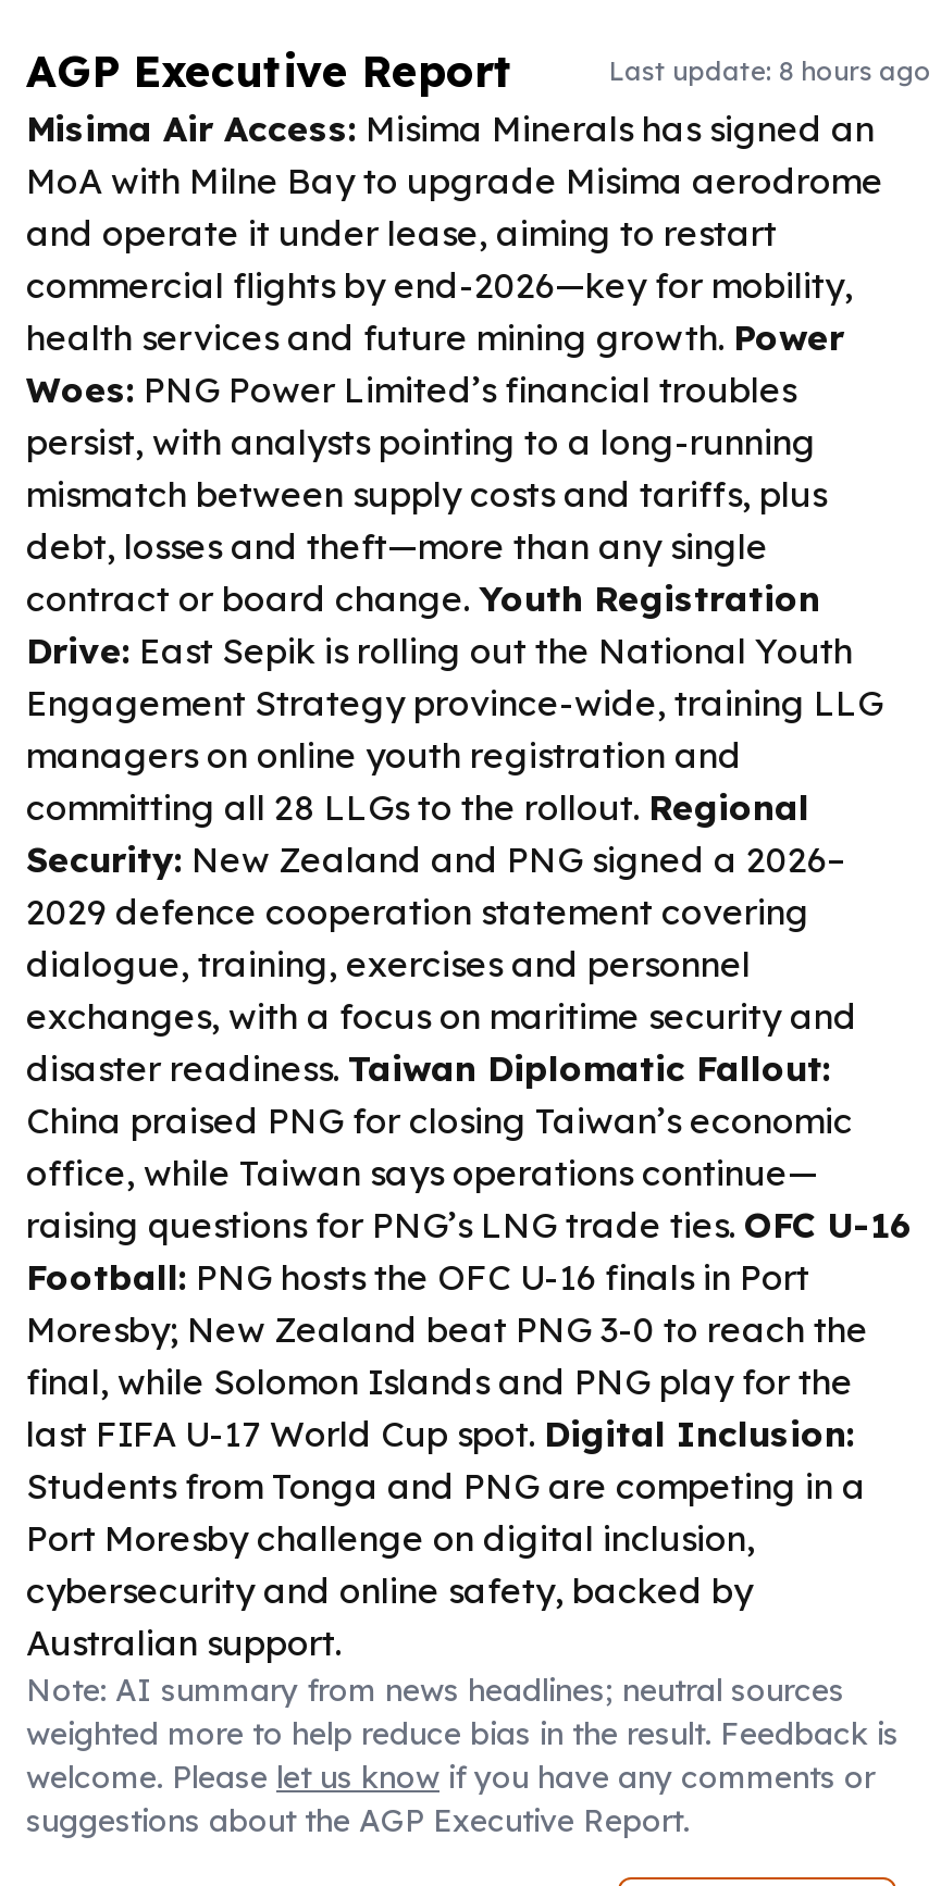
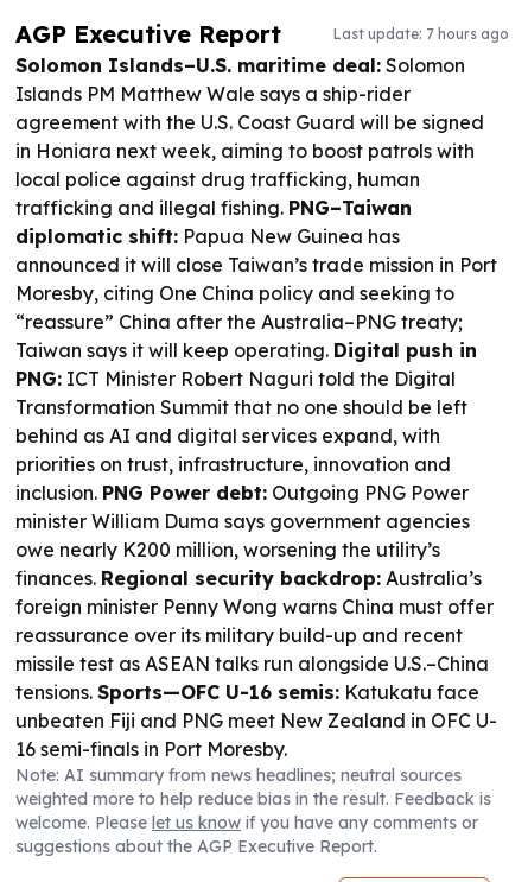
- Last update: 8 hours ago
- Misima Air Access: Misima Minerals has signed an
- MoA with Milne Bay to upgrade Misima aerodrome
- and operate it under lease, aiming to restart
- commercial flights by end-2026—key for mobility,
- health services and future mining growth. Power
- Woes: PNG Power Limited’s financial troubles
- persist, with analysts pointing to a long-running
- mismatch between supply costs and tariffs, plus
- debt, losses and theft—more than any single
- contract or board change. Youth Registration
- Drive: East Sepik is rolling out the National Youth
- Engagement Strategy province-wide, training LLG
- managers on online youth registration and
- committing all 28 LLGs to the rollout. Regional
- Security: New Zealand and PNG signed a 2026–
- 2029 defence cooperation statement covering
- dialogue, training, exercises and personnel
- exchanges, with a focus on maritime security and
- disaster readiness. Taiwan Diplomatic Fallout:
- China praised PNG for closing Taiwan’s economic
- office, while Taiwan says operations continue—
- raising questions for PNG’s LNG trade ties. OFC U-16
- Football: PNG hosts the OFC U-16 finals in Port
- Moresby; New Zealand beat PNG 3-0 to reach the
- final, while Solomon Islands and PNG play for the
- last FIFA U-17 World Cup spot. Digital Inclusion:
- Students from Tonga and PNG are competing in a
- Port Moresby challenge on digital inclusion,
- cybersecurity and online safety, backed by
- Australian support.
+ Last update: 7 hours ago
+ Solomon Islands–U.S. maritime deal: Solomon
+ Islands PM Matthew Wale says a ship-rider
+ agreement with the U.S. Coast Guard will be signed
+ in Honiara next week, aiming to boost patrols with
+ local police against drug trafficking, human
+ trafficking and illegal fishing. PNG–Taiwan
+ diplomatic shift: Papua New Guinea has
+ announced it will close Taiwan’s trade mission in Port
+ Moresby, citing One China policy and seeking to
+ “reassure” China after the Australia–PNG treaty;
+ Taiwan says it will keep operating. Digital push in
+ PNG: ICT Minister Robert Naguri told the Digital
+ Transformation Summit that no one should be left
+ behind as AI and digital services expand, with
+ priorities on trust, infrastructure, innovation and
+ inclusion. PNG Power debt: Outgoing PNG Power
+ minister William Duma says government agencies
+ owe nearly K200 million, worsening the utility’s
+ finances. Regional security backdrop: Australia’s
+ foreign minister Penny Wong warns China must offer
+ reassurance over its military build-up and recent
+ missile test as ASEAN talks run alongside U.S.–China
+ tensions. Sports—OFC U-16 semis: Katukatu face
+ unbeaten Fiji and PNG meet New Zealand in OFC U-
+ 16 semi-finals in Port Moresby.
